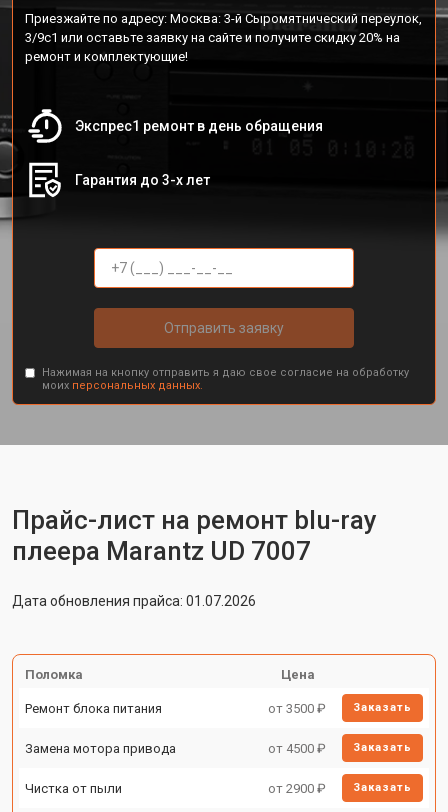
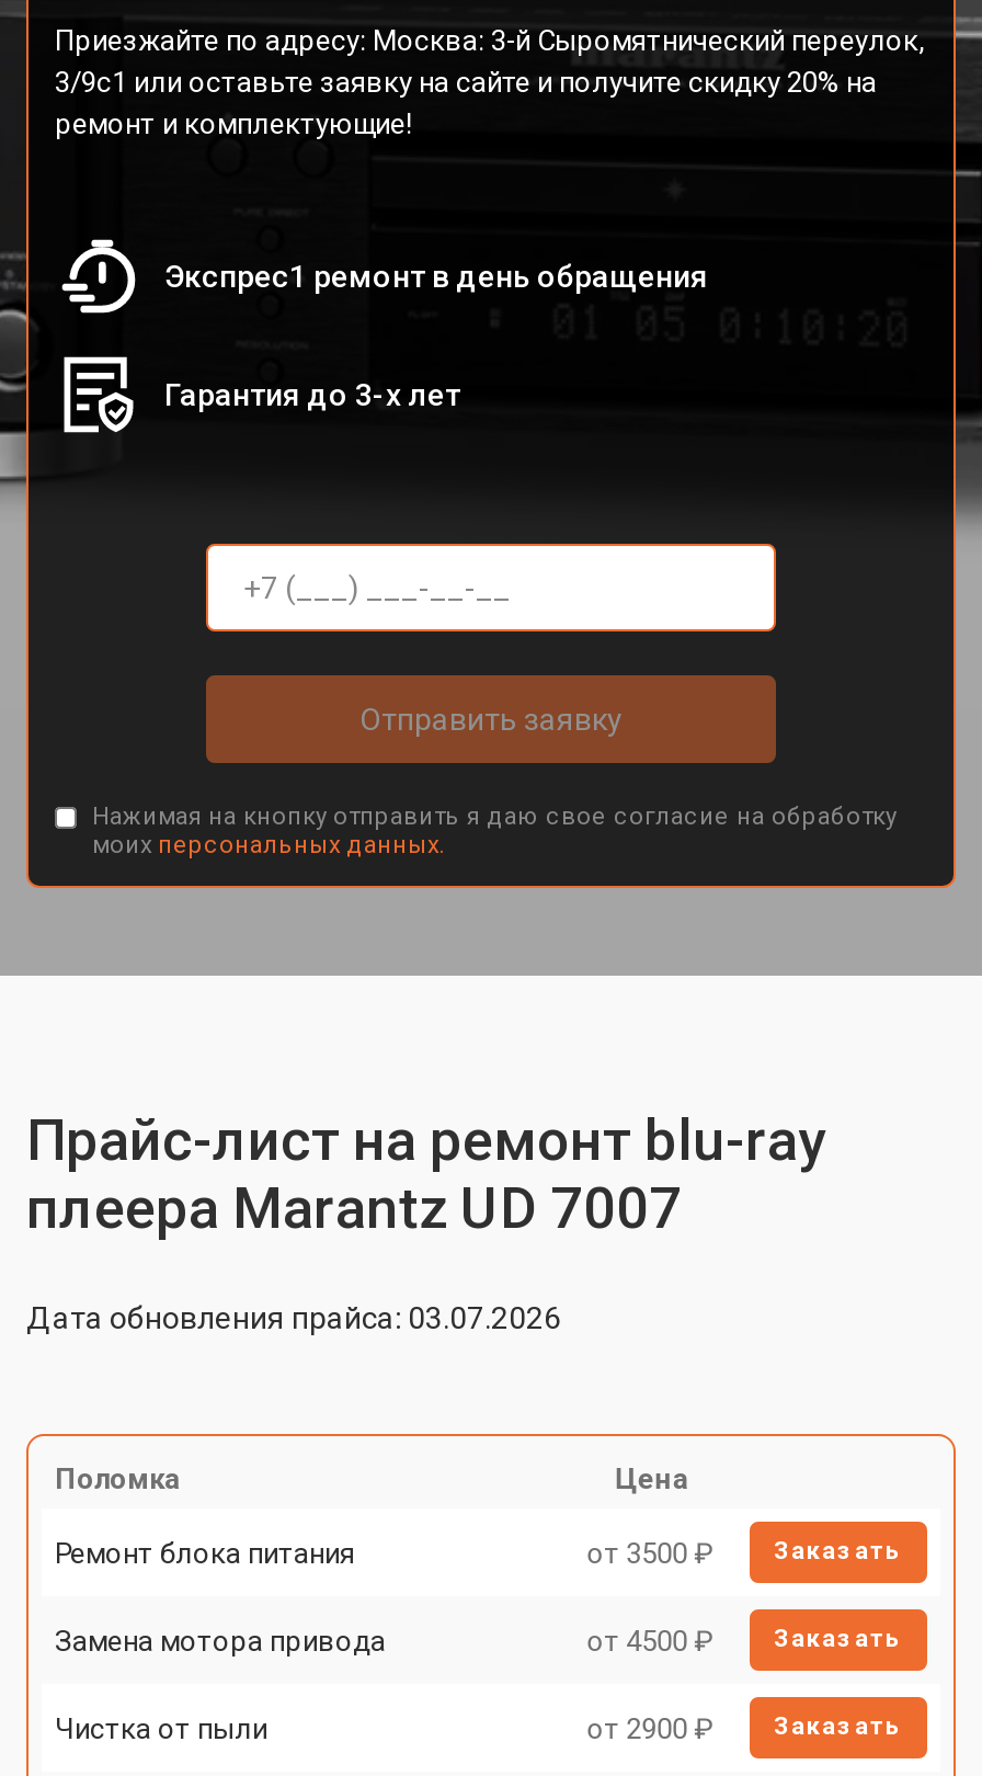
- Дата обновления прайса: 01.07.2026
+ Дата обновления прайса: 03.07.2026
